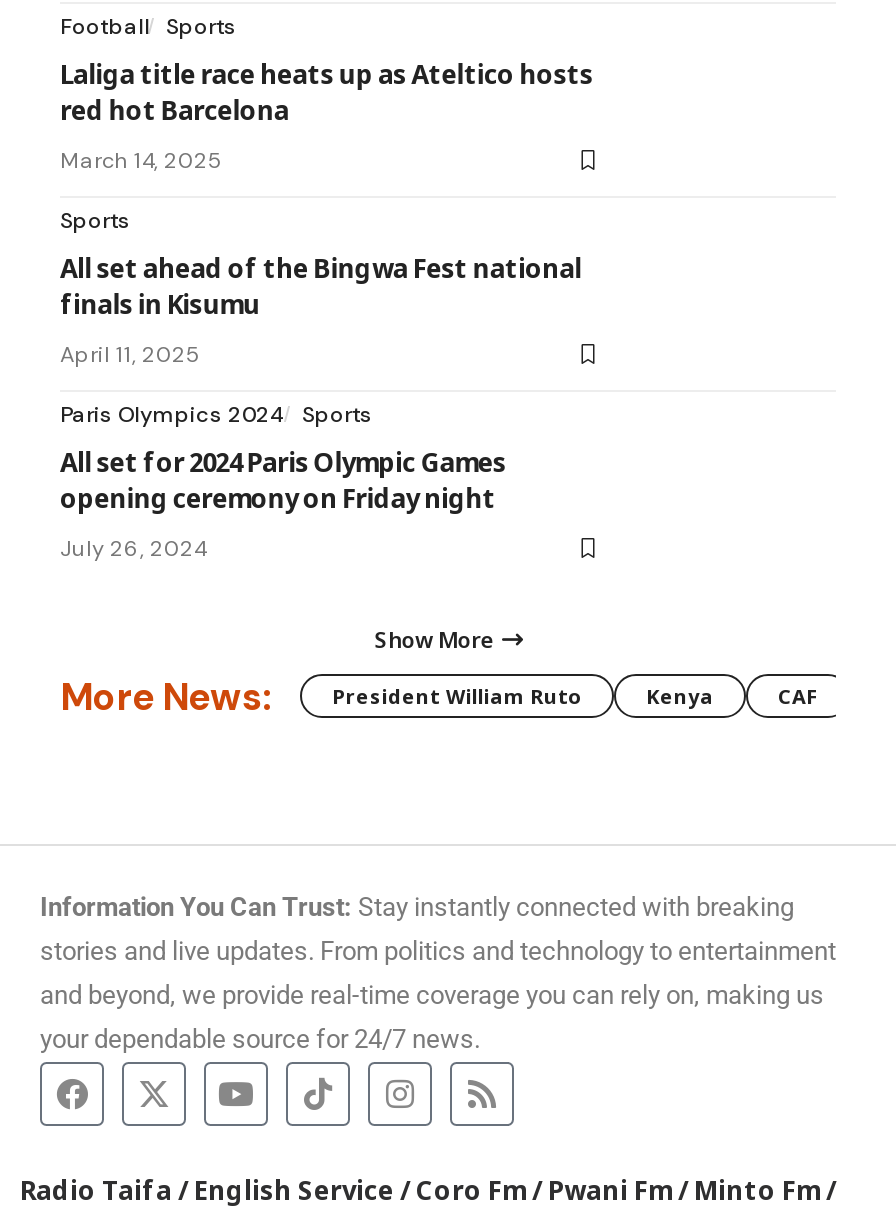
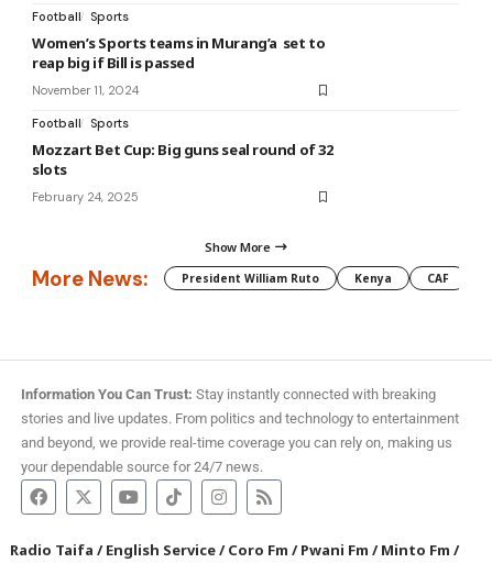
- Laliga title race heats up as Ateltico hosts
- red hot Barcelona
- March 14, 2025
- Sports
- All set ahead of the Bingwa Fest national
- finals in Kisumu
- April 11, 2025
- Paris Olympics 2024 Sports
- All set for 2024 Paris Olympic Games
- opening ceremony on Friday night
- July 26, 2024
+ Women’s Sports teams in Murang’a set to
+ reap big if Bill is passed
+ November 11, 2024
+ Football Sports
+ Mozzart Bet Cup: Big guns seal round of 32
+ slots
+ February 24, 2025
